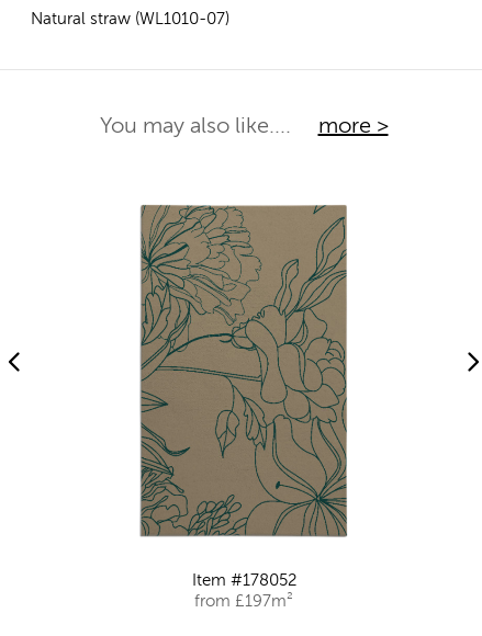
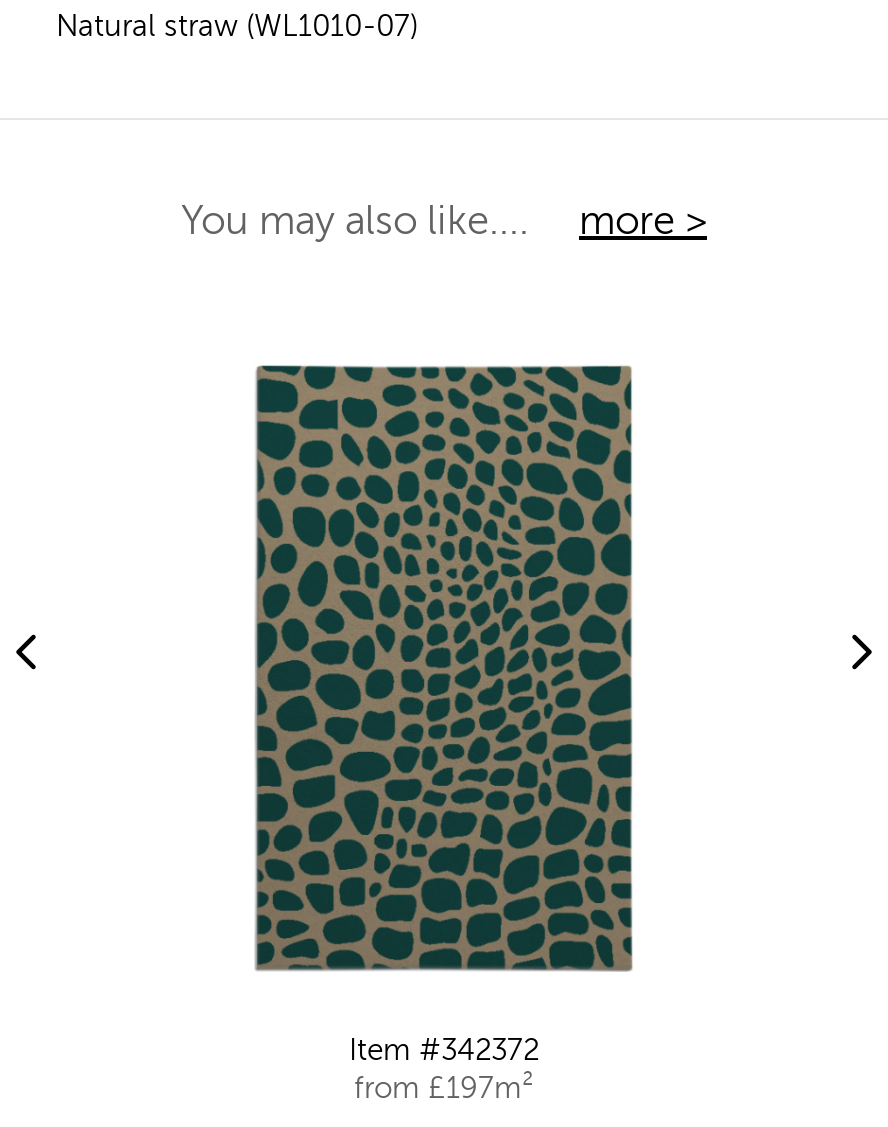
- [image]
- Item #178052
+ [image]
+ Item #342372
